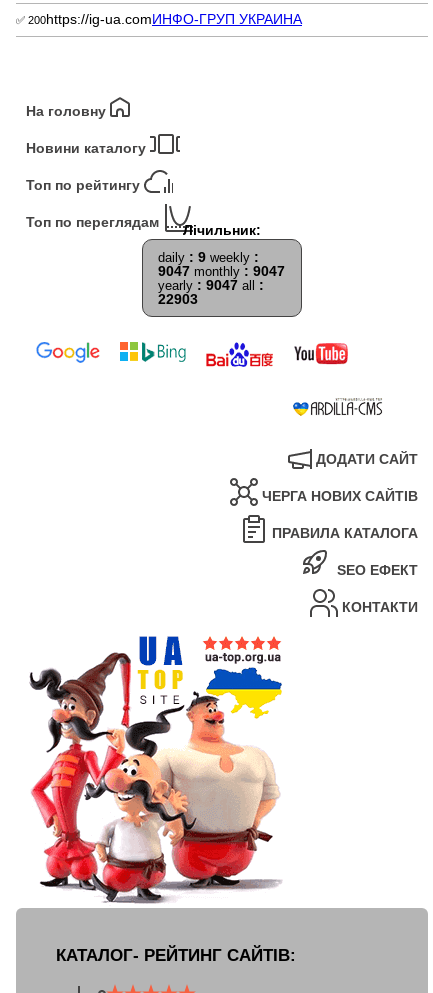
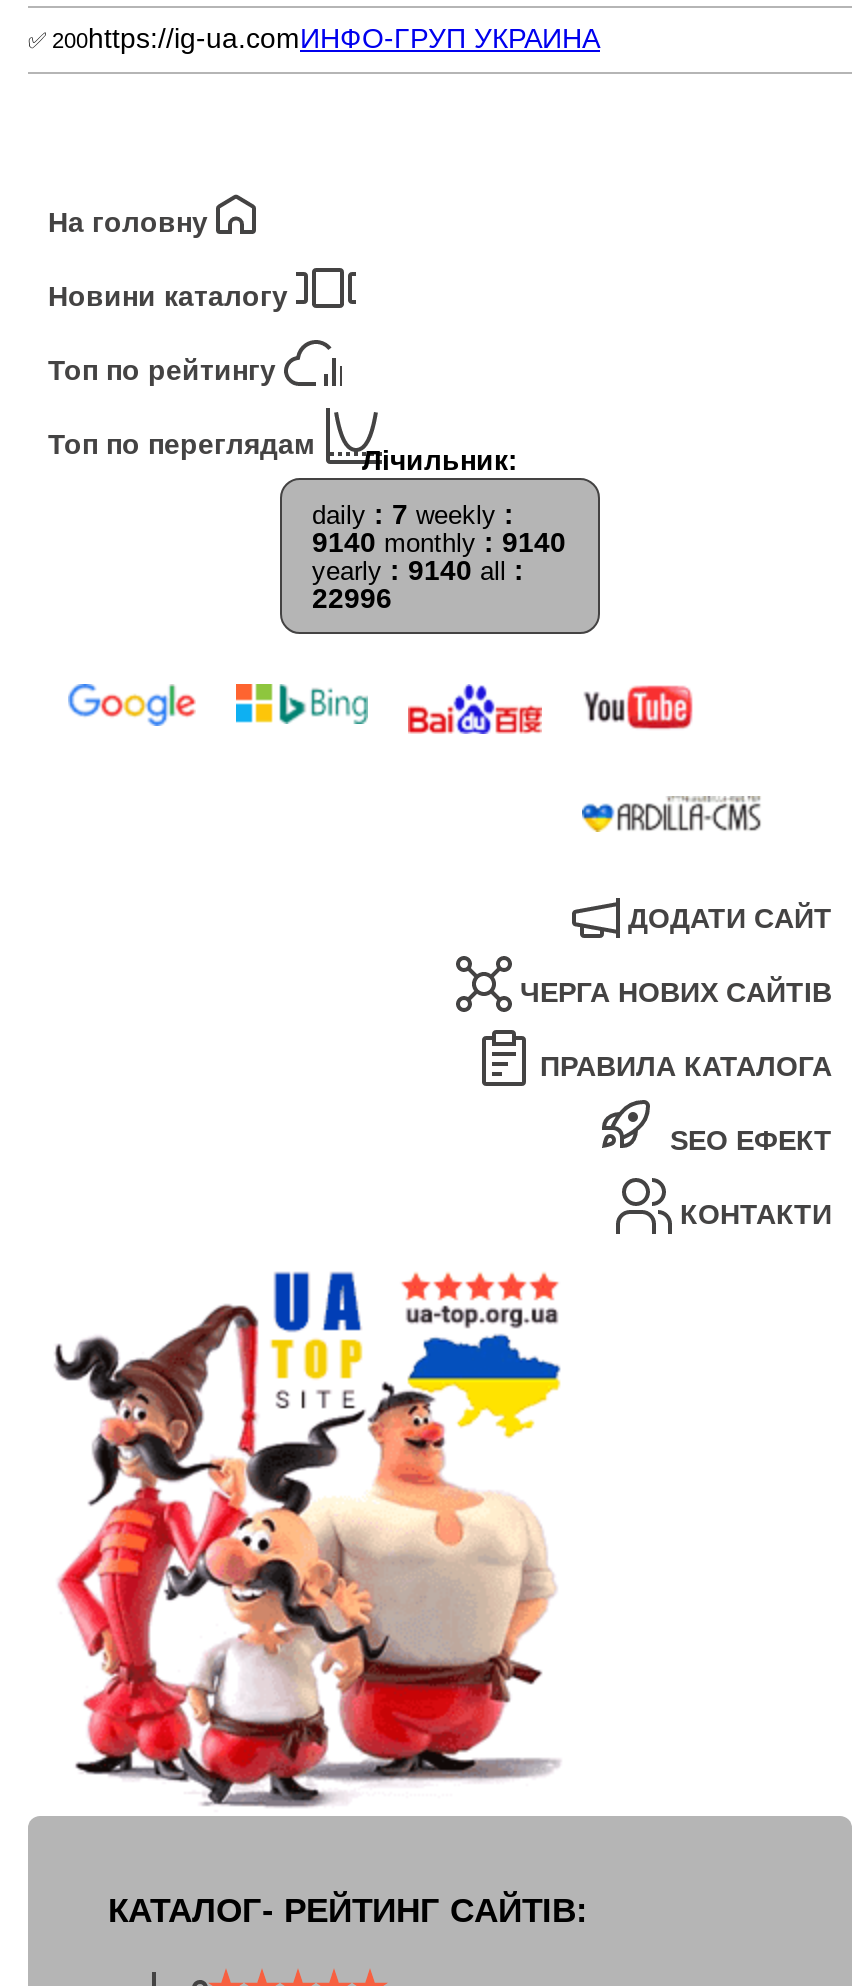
- daily: 9 weekly:
+ daily: 7 weekly:

- 9047 monthly: 9047
+ 9140 monthly: 9140

- yearly: 9047 all:
+ yearly: 9140 all:

- 22903
+ 22996
